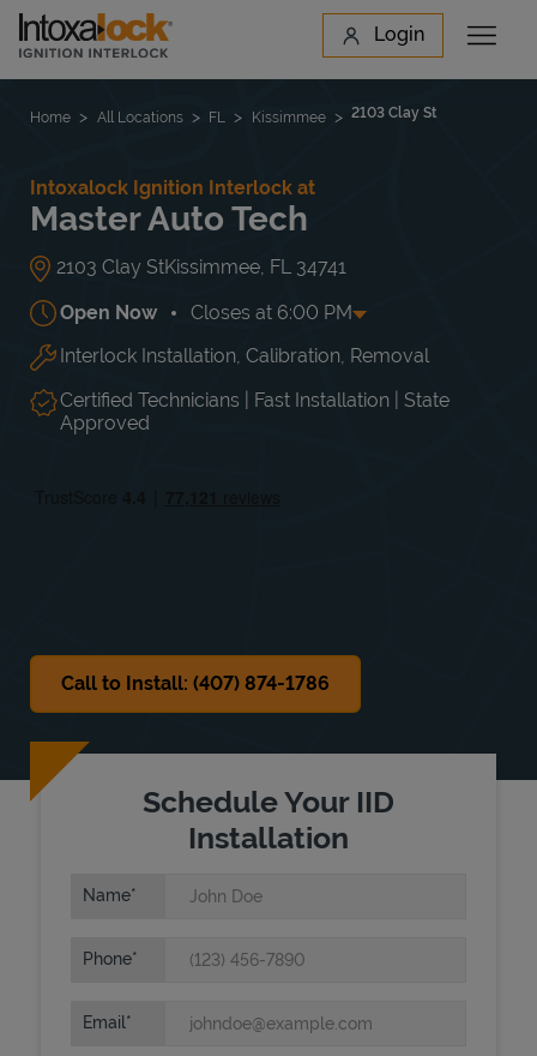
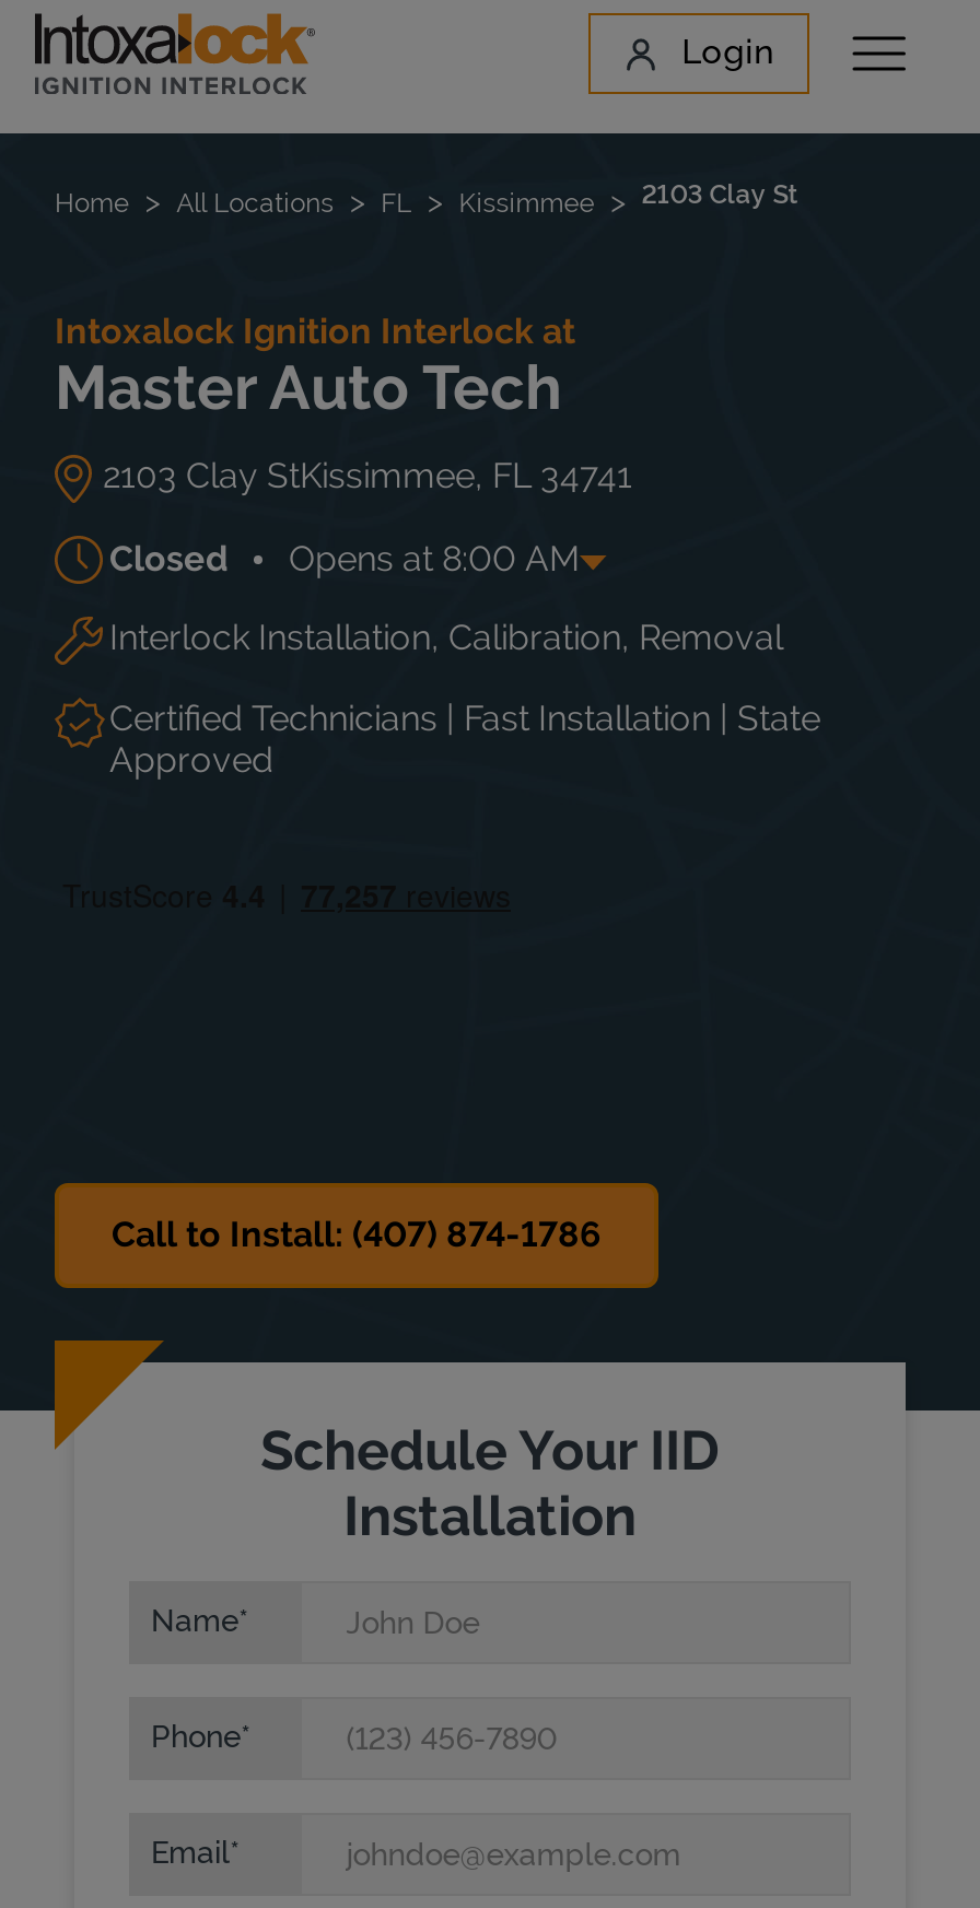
- Open Now
- Closes at 6:00 PM
+ Closed
+ Opens at 8:00 AM
